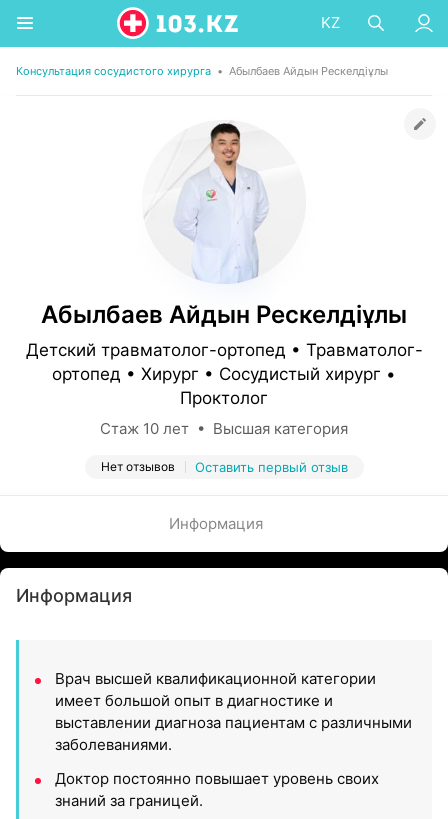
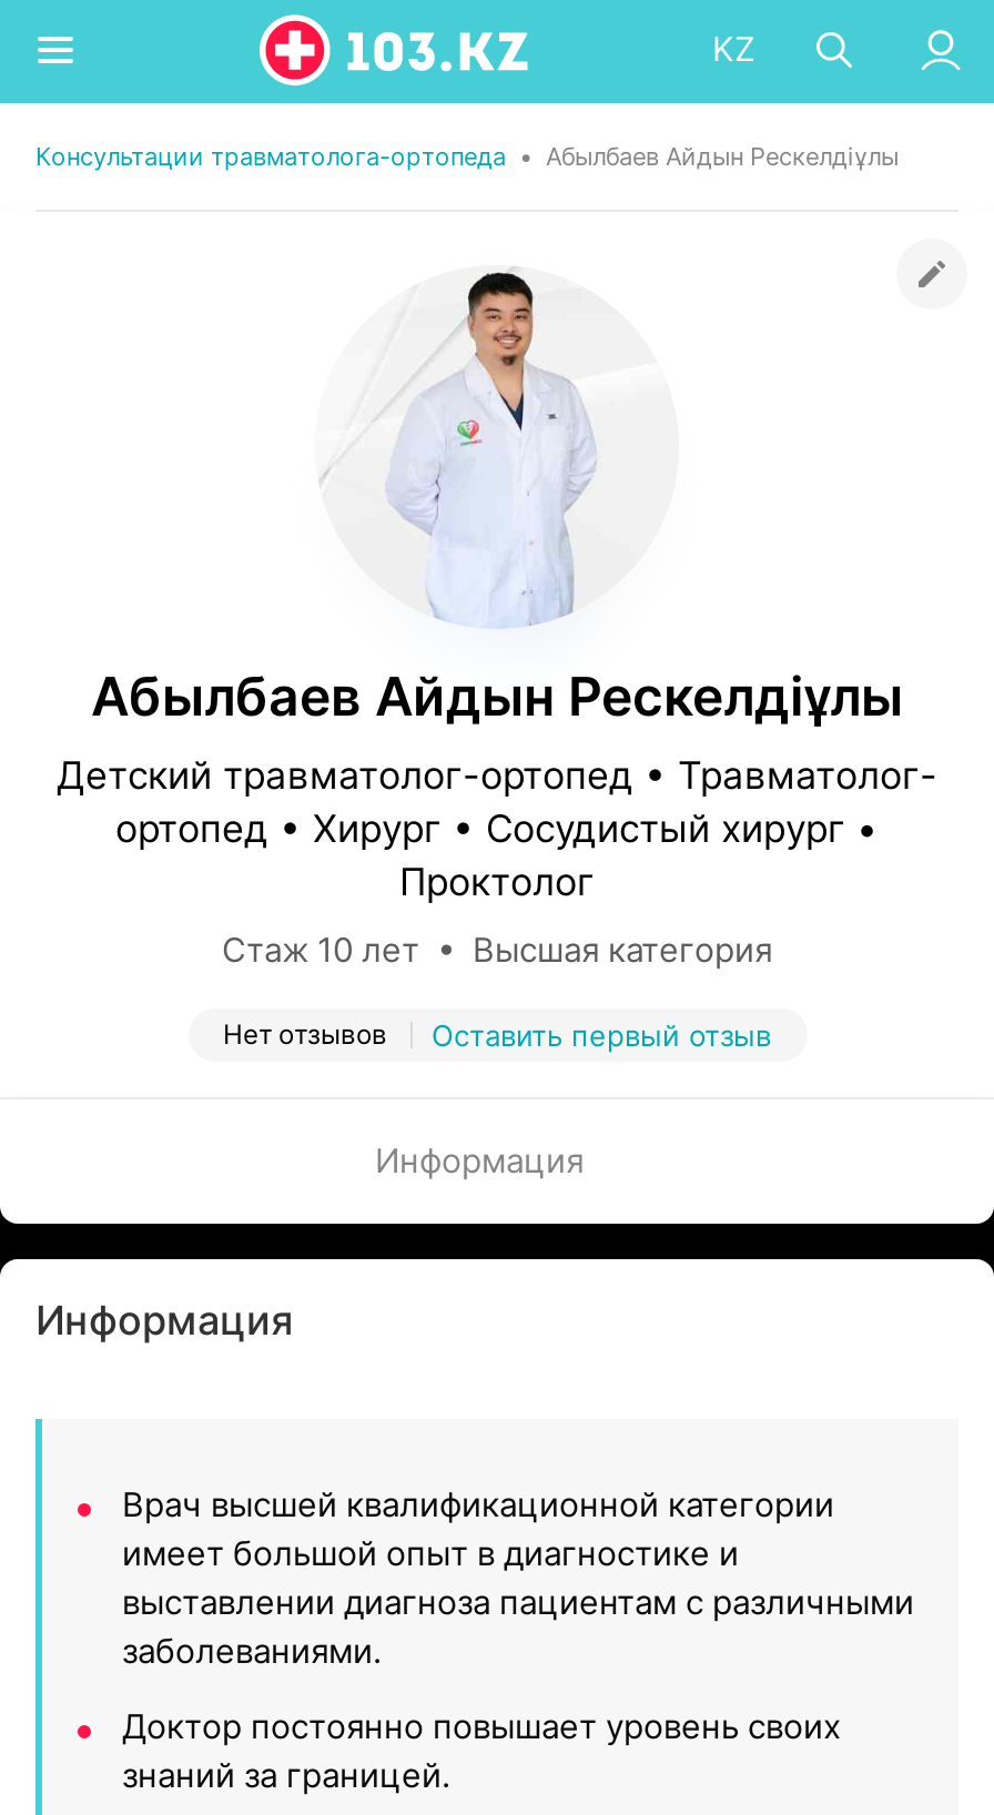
- Консультация сосудистого хирурга • Абылбаев Айдын Рескелдіұлы
+ Консультации травматолога-ортопеда • Абылбаев Айдын Рескелдіұлы
